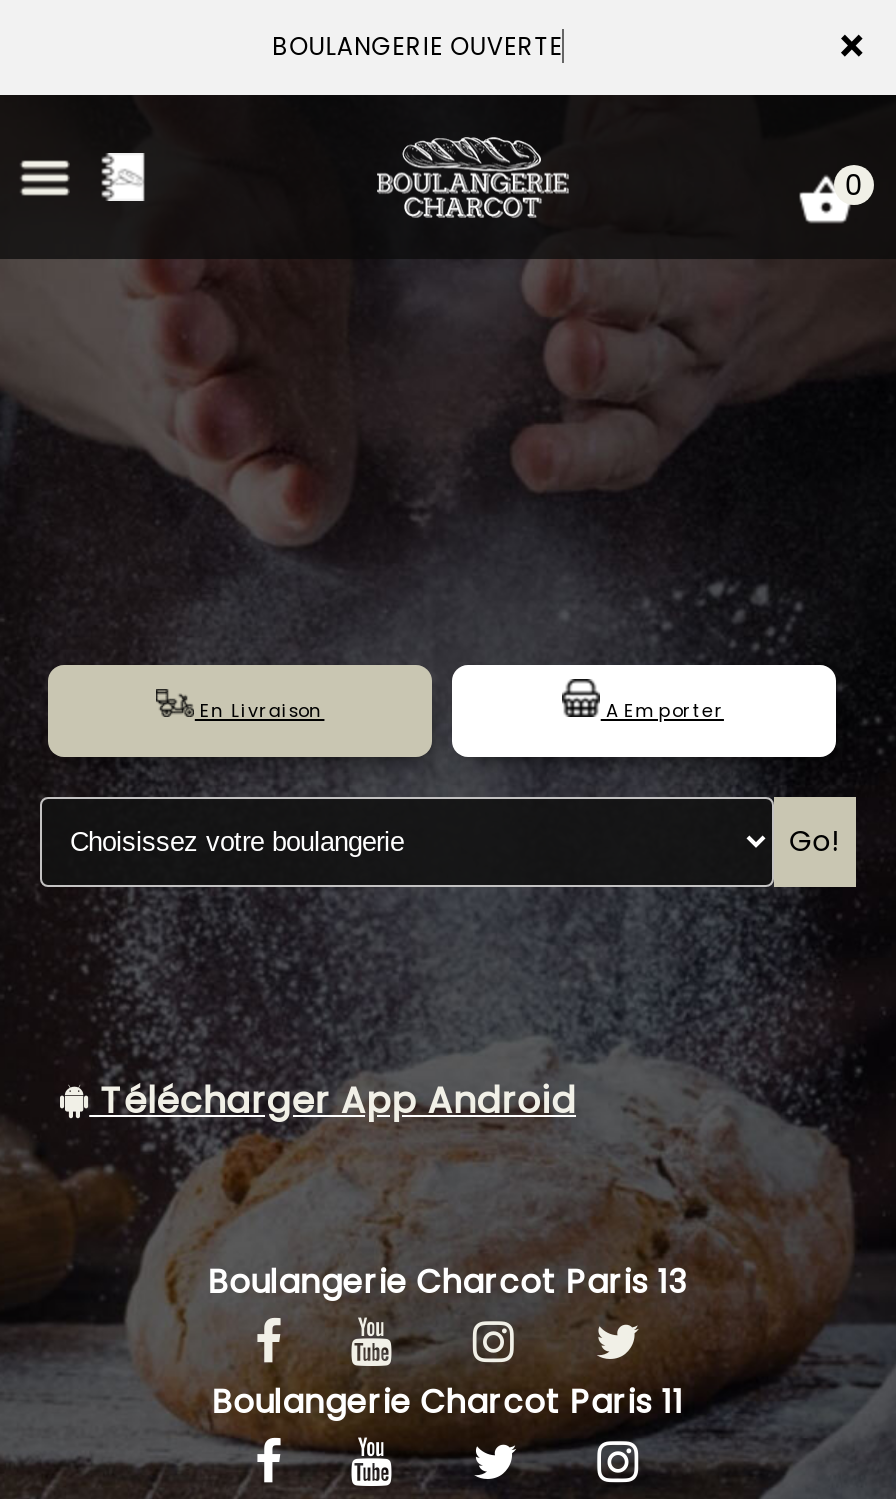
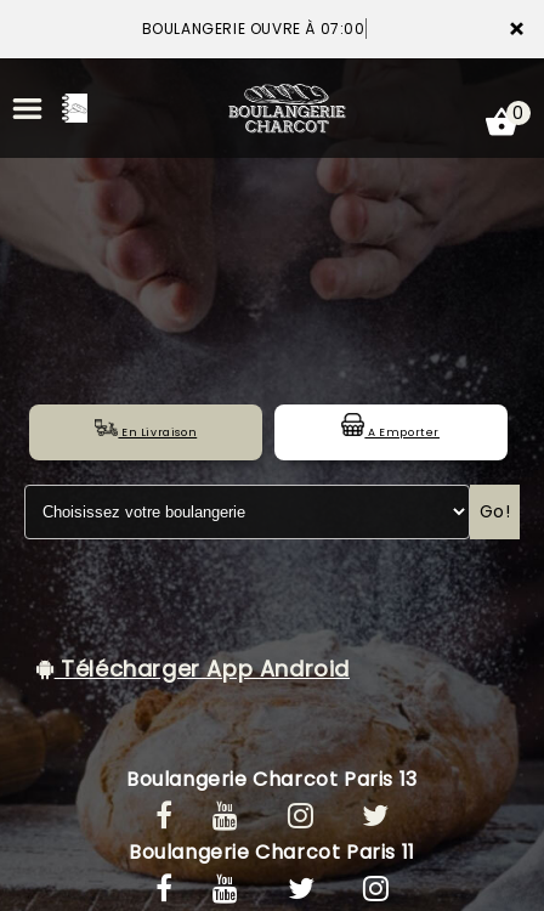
- BOULANGERIE OUVERTE
+ BOULANGERIE OUVRE À 07:00
